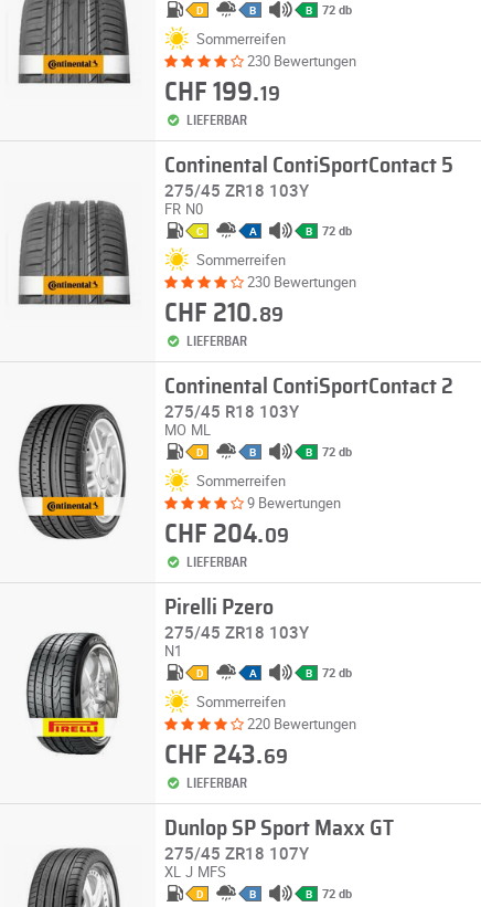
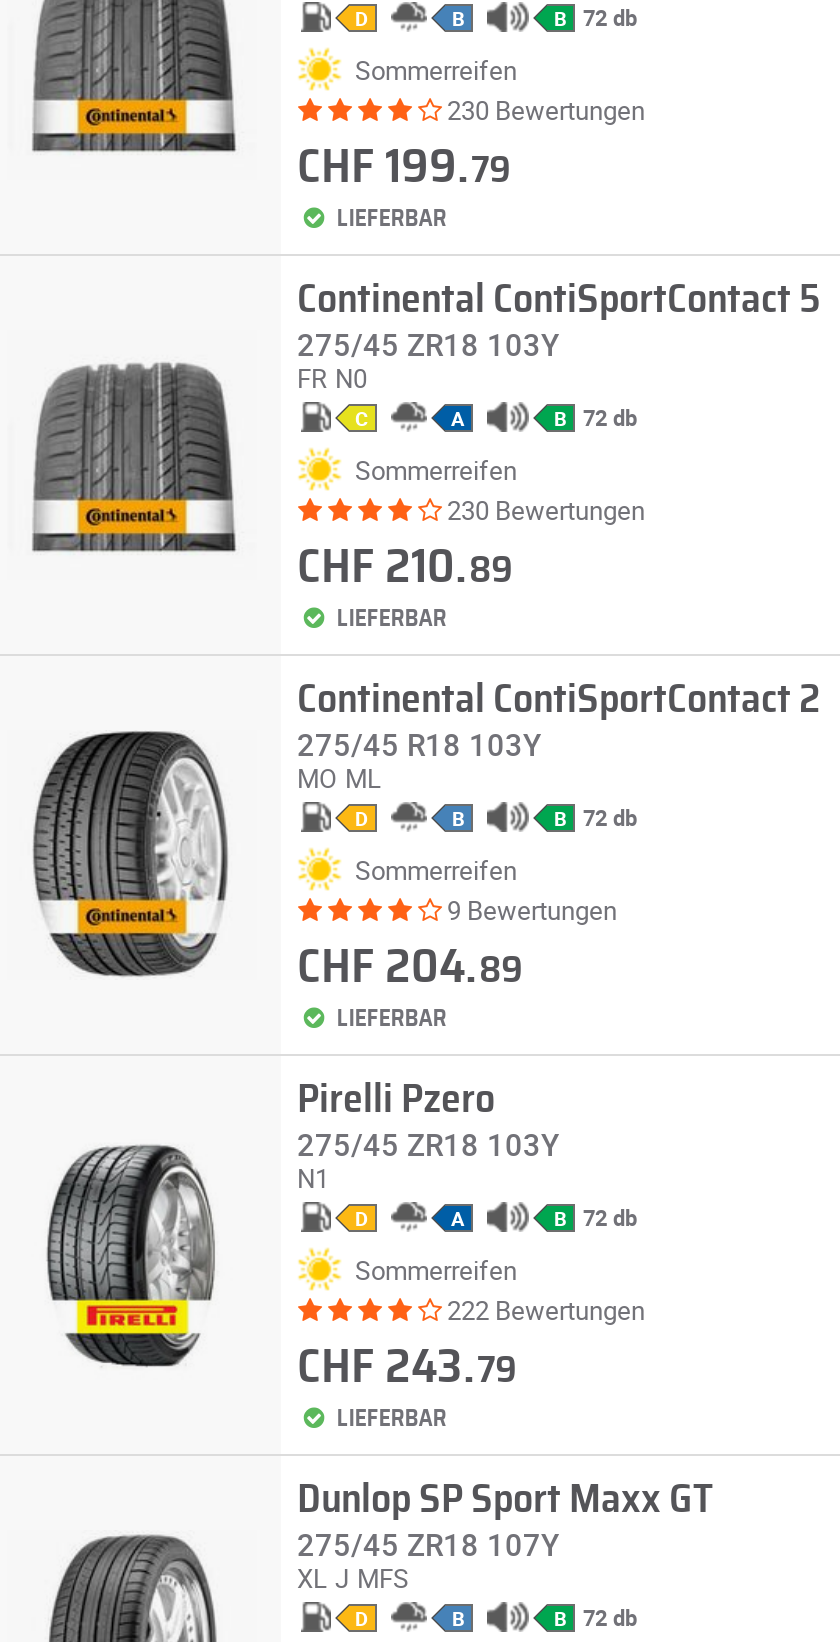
- CHF 199.19
+ CHF 199.79

- CHF 204.09
+ CHF 204.89

- 220 Bewertungen
+ 222 Bewertungen

- CHF 243.69
+ CHF 243.79
